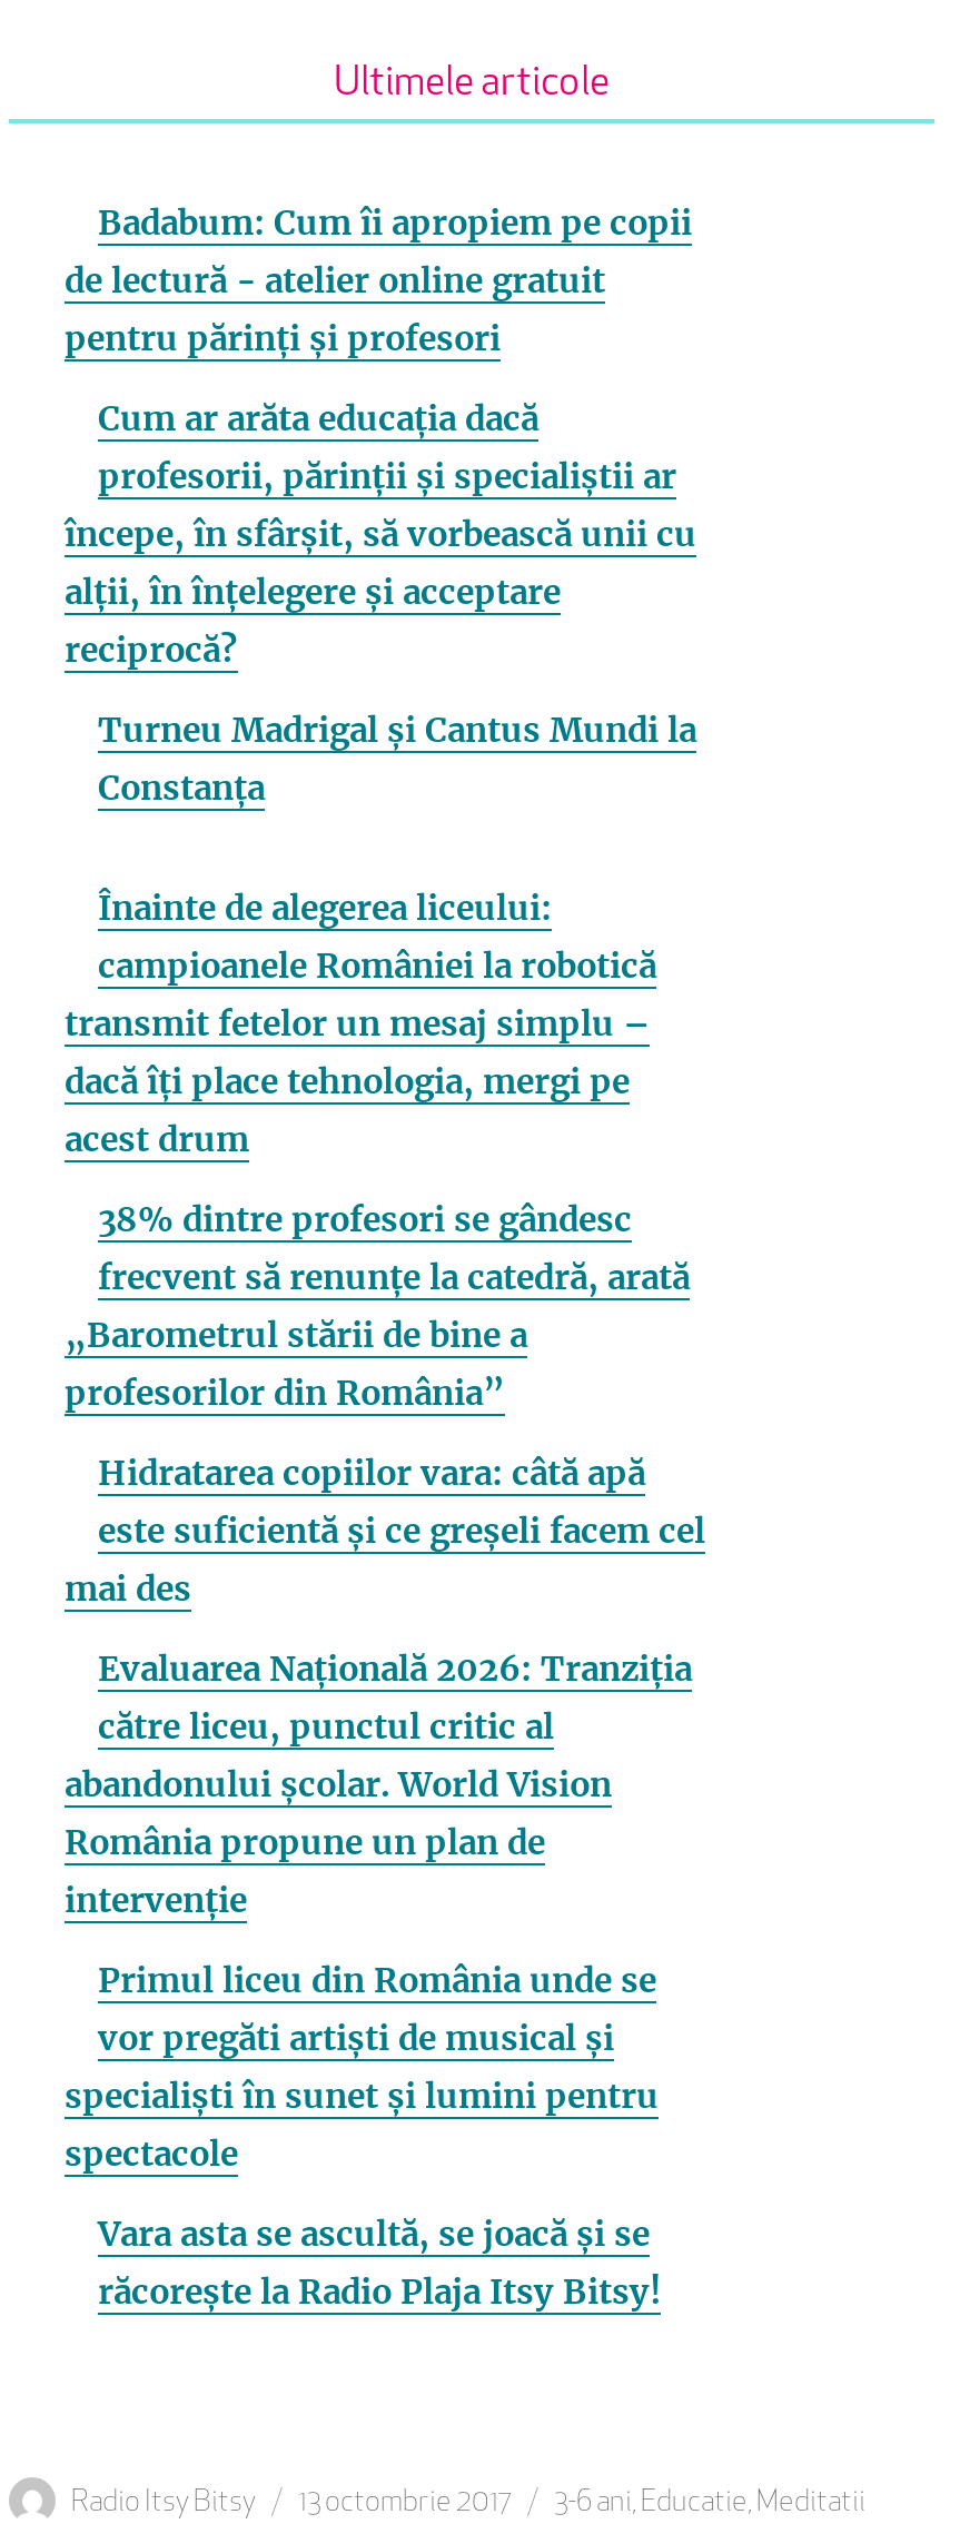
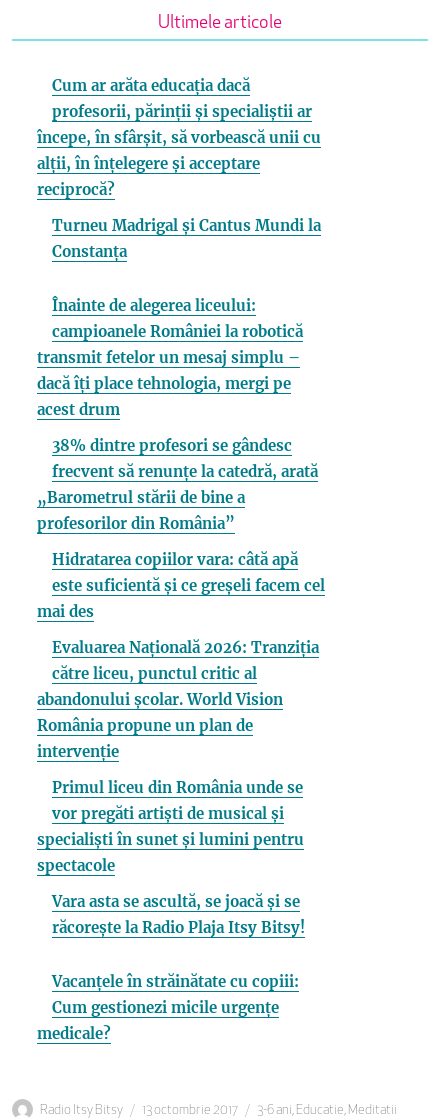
- Badabum: Cum îi apropiem pe copii
- de lectură - atelier online gratuit
- pentru părinți și profesori

moved up: Cum ar arăta educația dacă | profesorii, părinții și specialiștii ar | începe, în sfârșit, să vorbească unii cu | ... | Vara asta se ascultă, se joacă și se | răcorește la Radio Plaja Itsy Bitsy!

+ Vacanțele în străinătate cu copiii:
+ Cum gestionezi micile urgențe
+ medicale?
